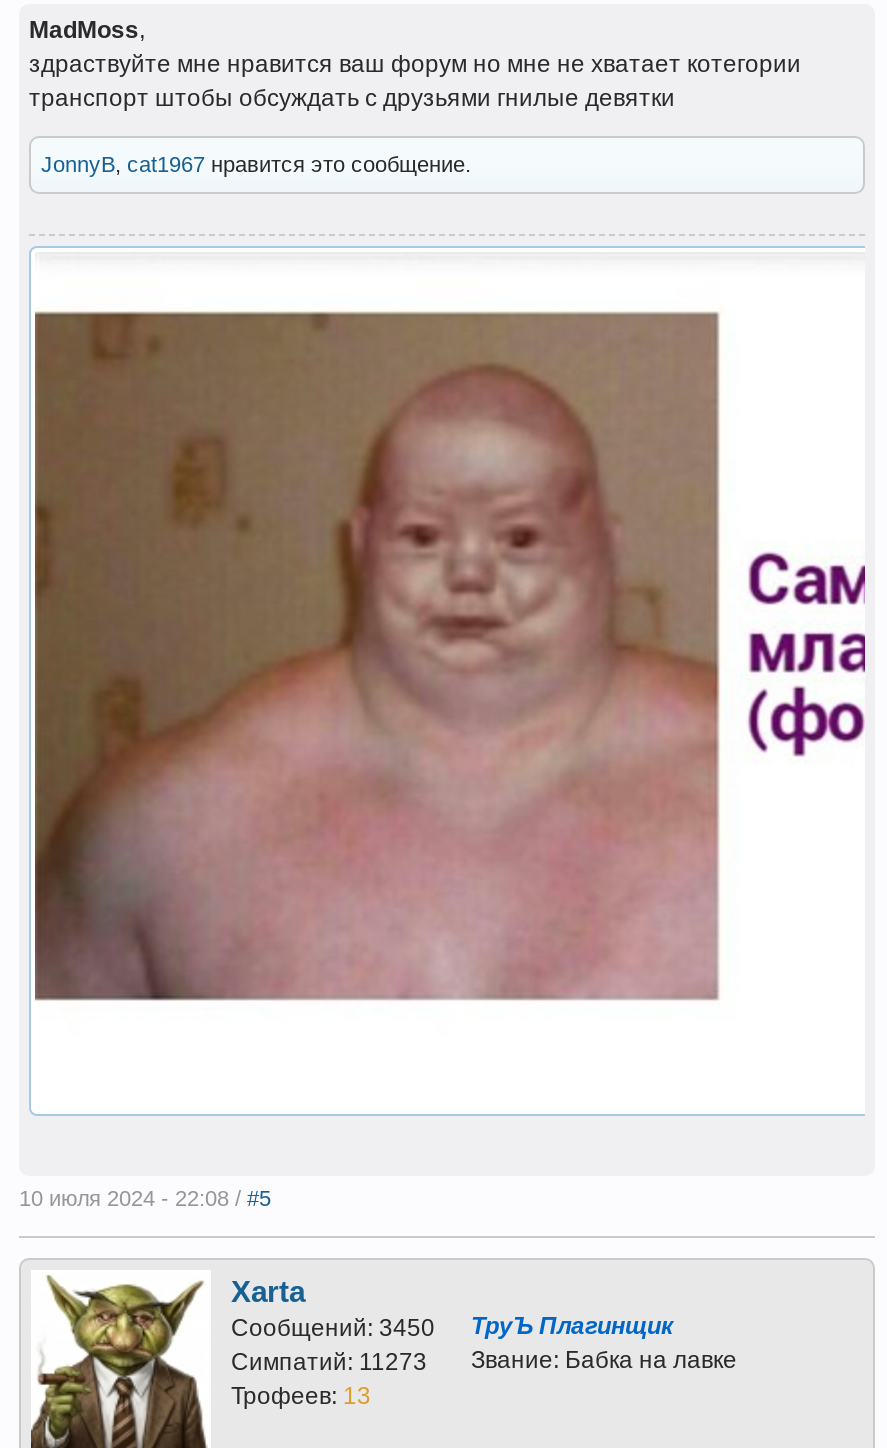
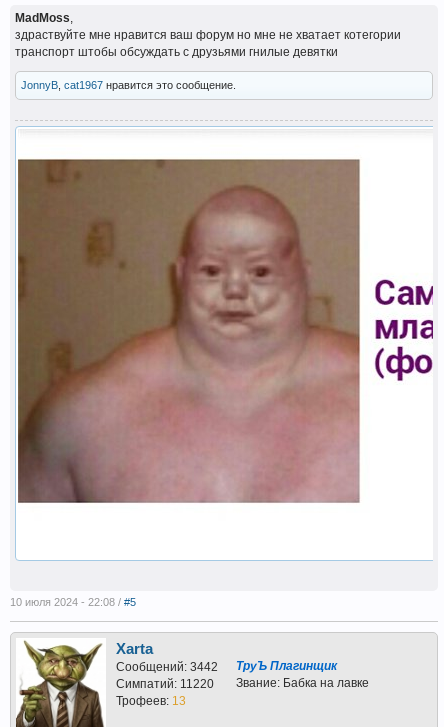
- Сообщений: 3450 ТруЪ Плагинщик
+ Сообщений: 3442 ТруЪ Плагинщик

- Симпатий: 11273 Звание: Бабка на лавке
+ Симпатий: 11220 Звание: Бабка на лавке
